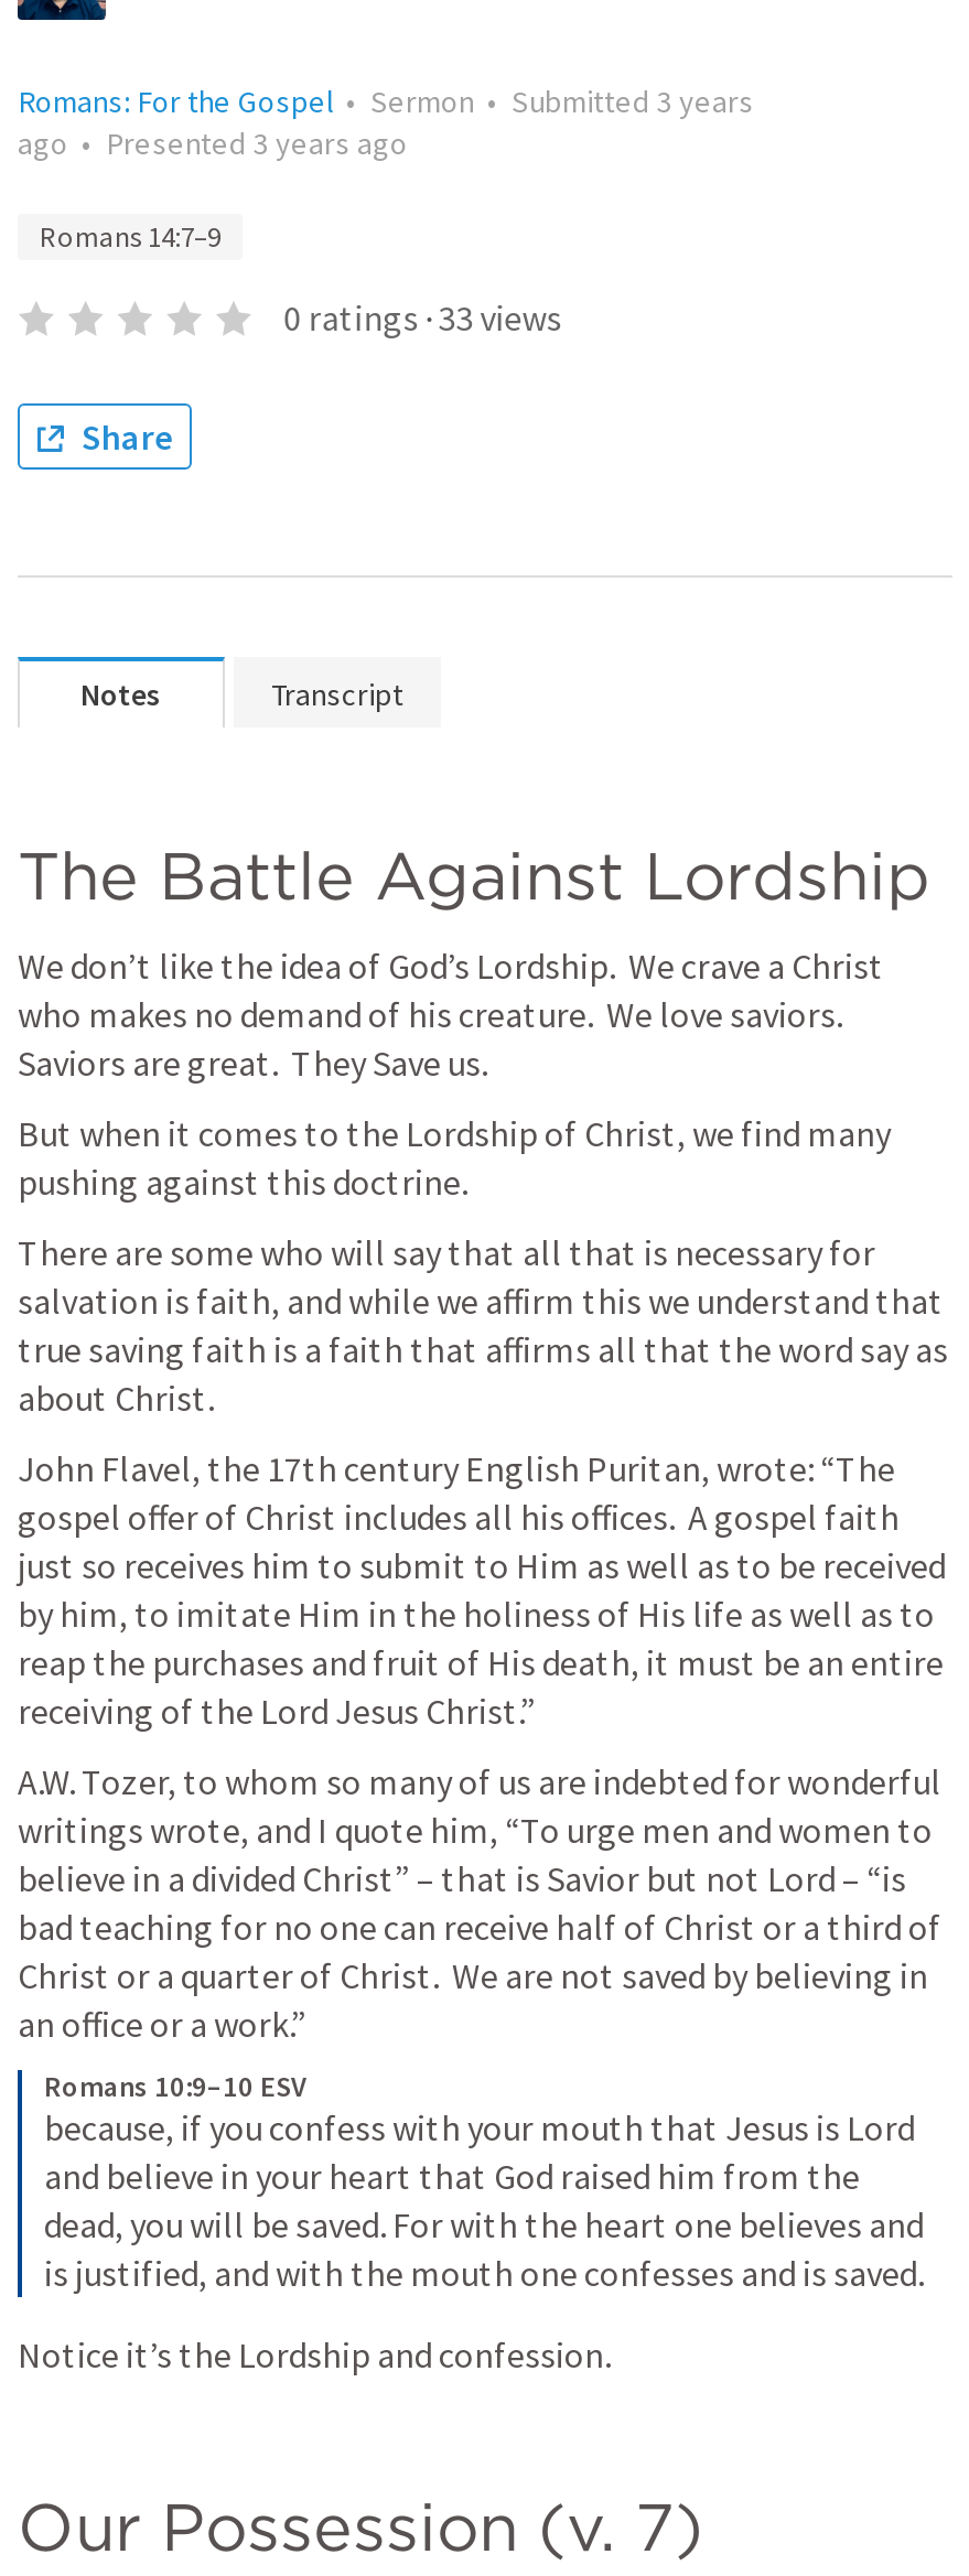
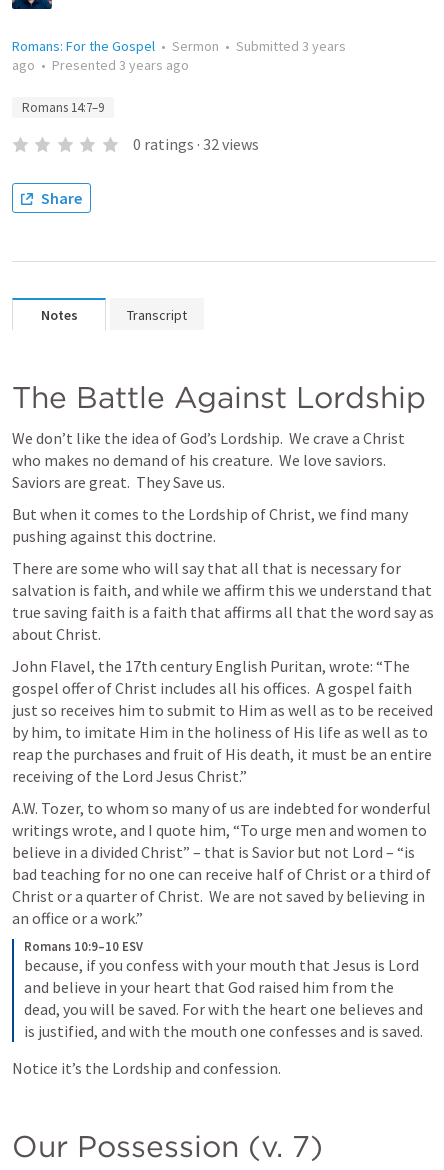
- 0 ratings · 33 views
+ 0 ratings · 32 views
